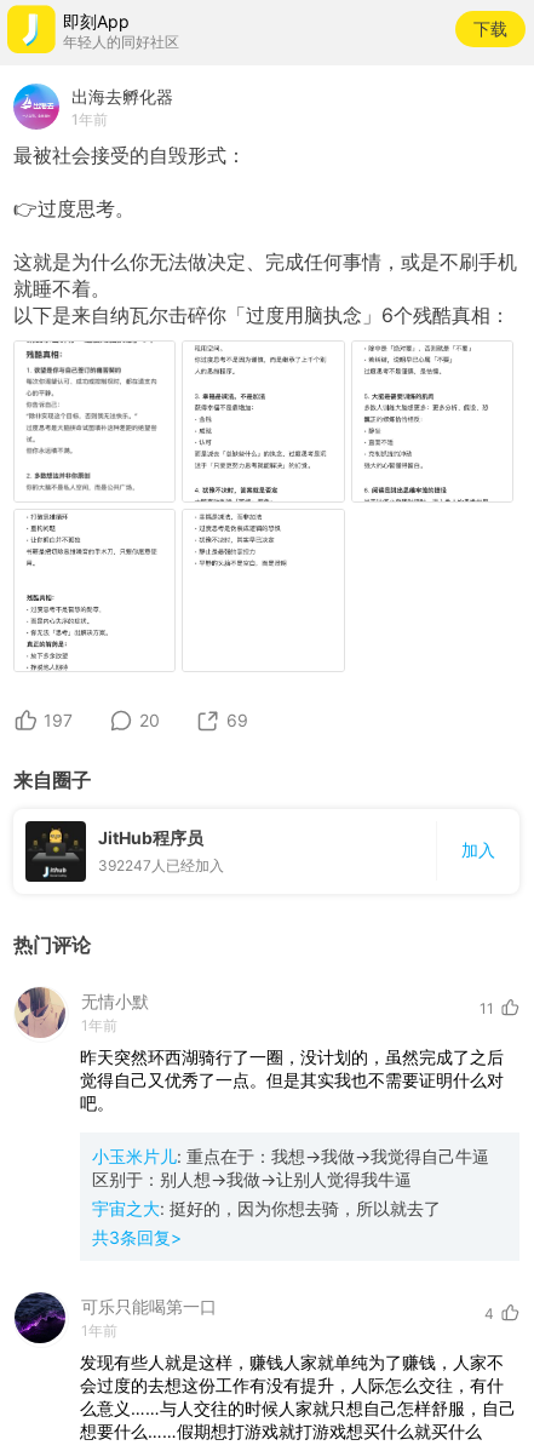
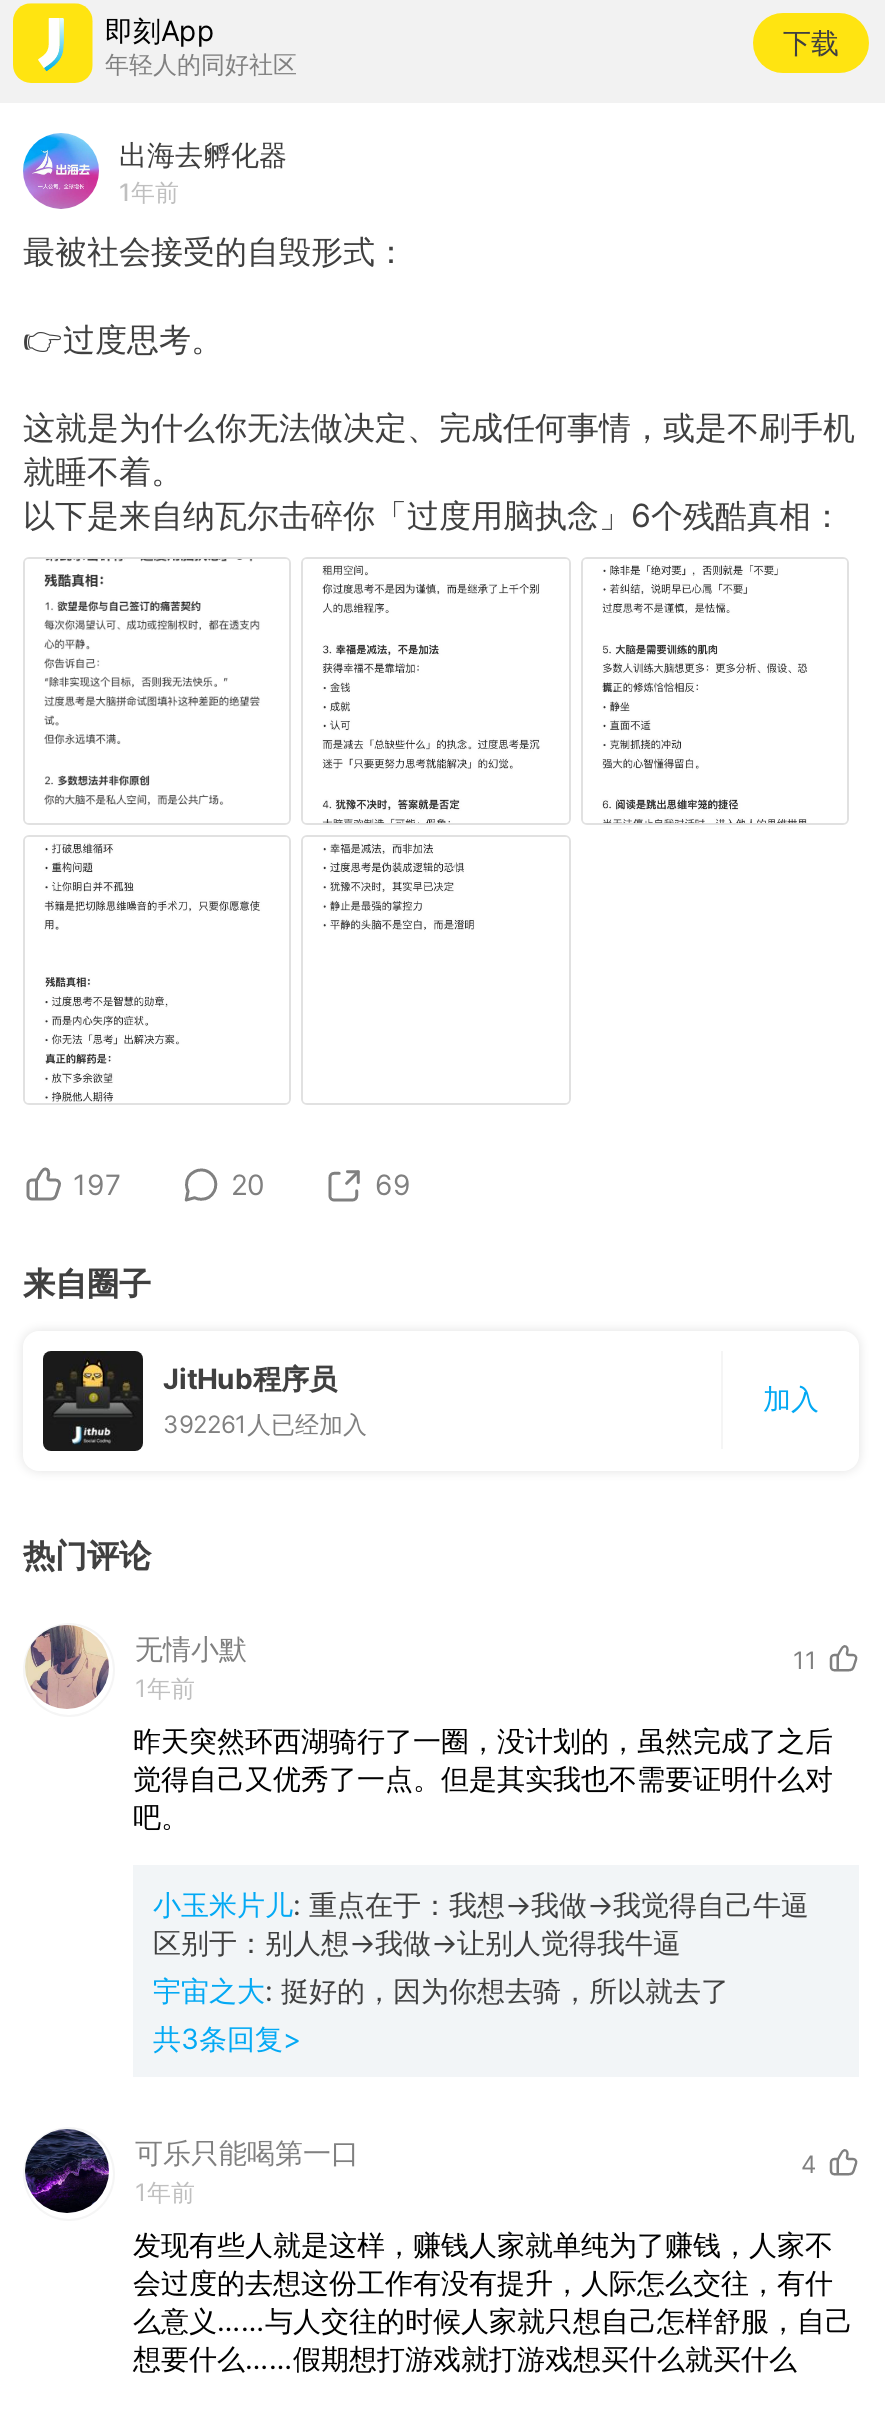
- 392247人已经加入
+ 392261人已经加入
